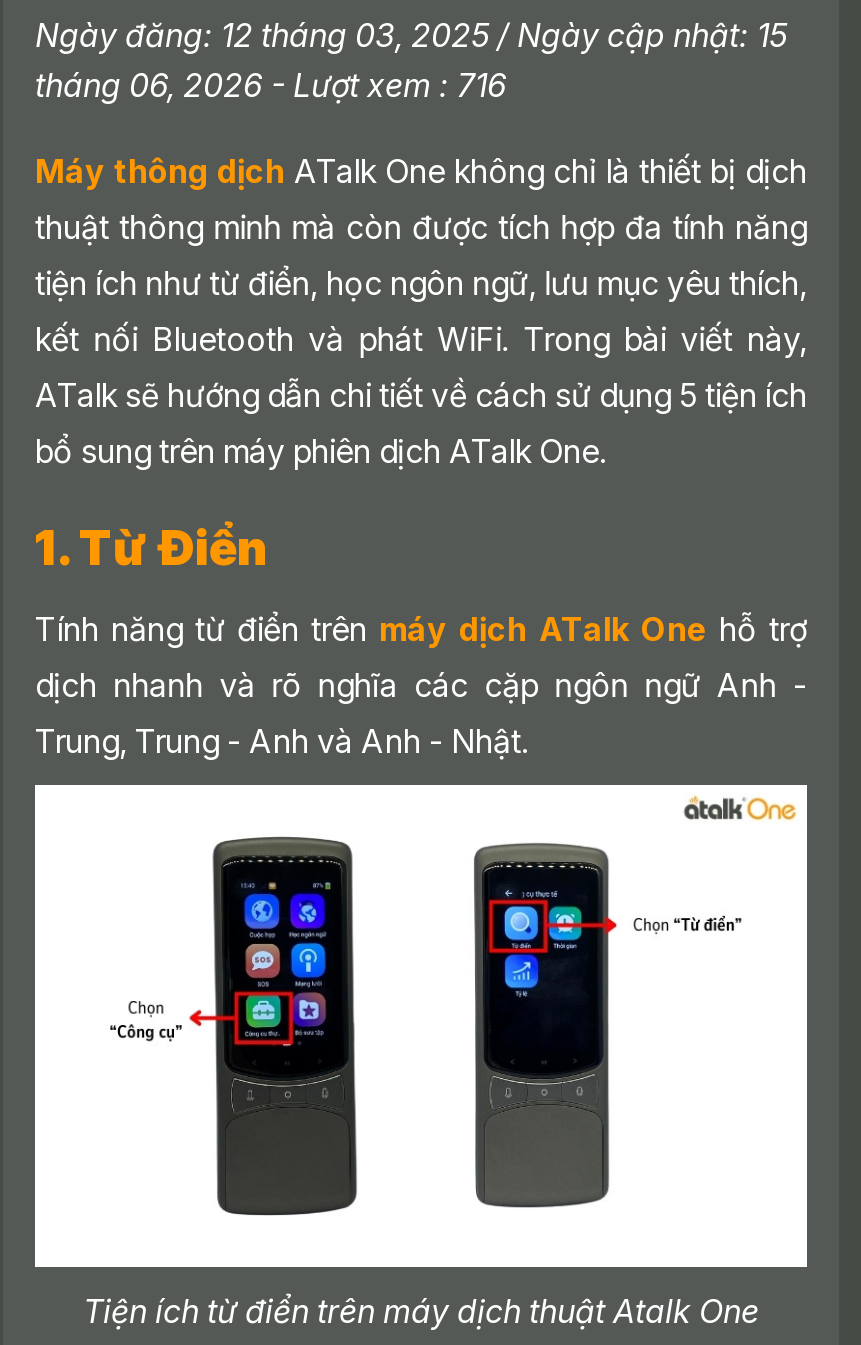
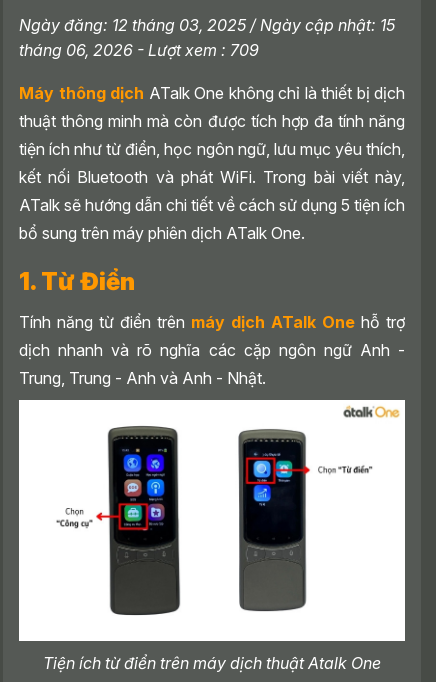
- tháng 06, 2026 - Lượt xem : 716
+ tháng 06, 2026 - Lượt xem : 709
